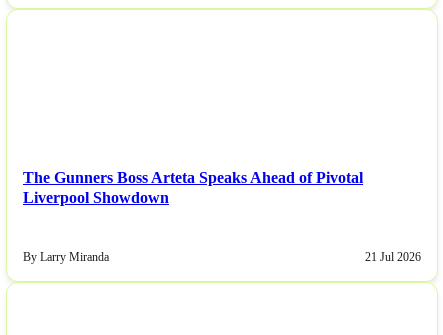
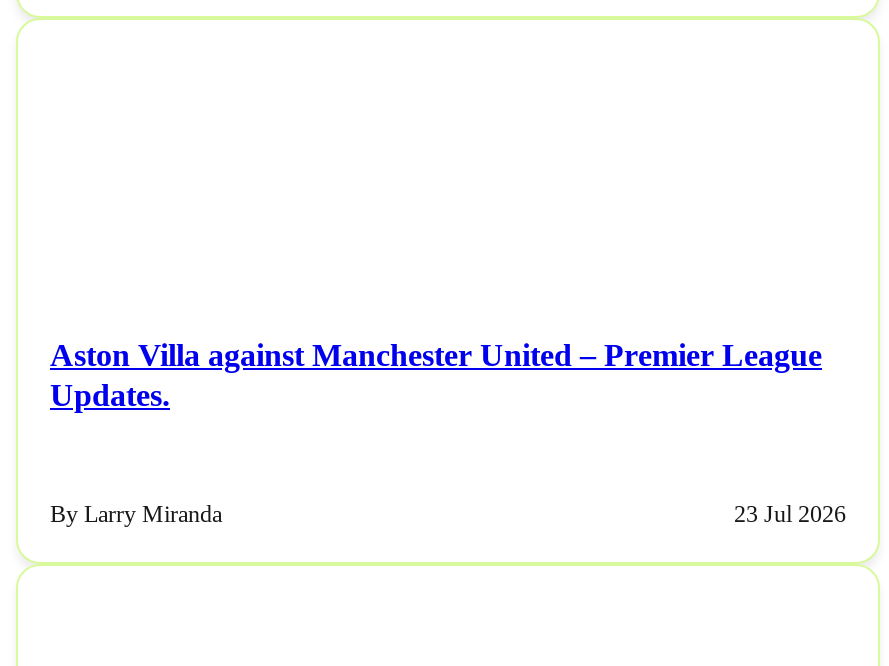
- The Gunners Boss Arteta Speaks Ahead of Pivotal
- Liverpool Showdown
+ Aston Villa against Manchester United – Premier League
+ Updates.

- 21 Jul 2026
+ 23 Jul 2026
